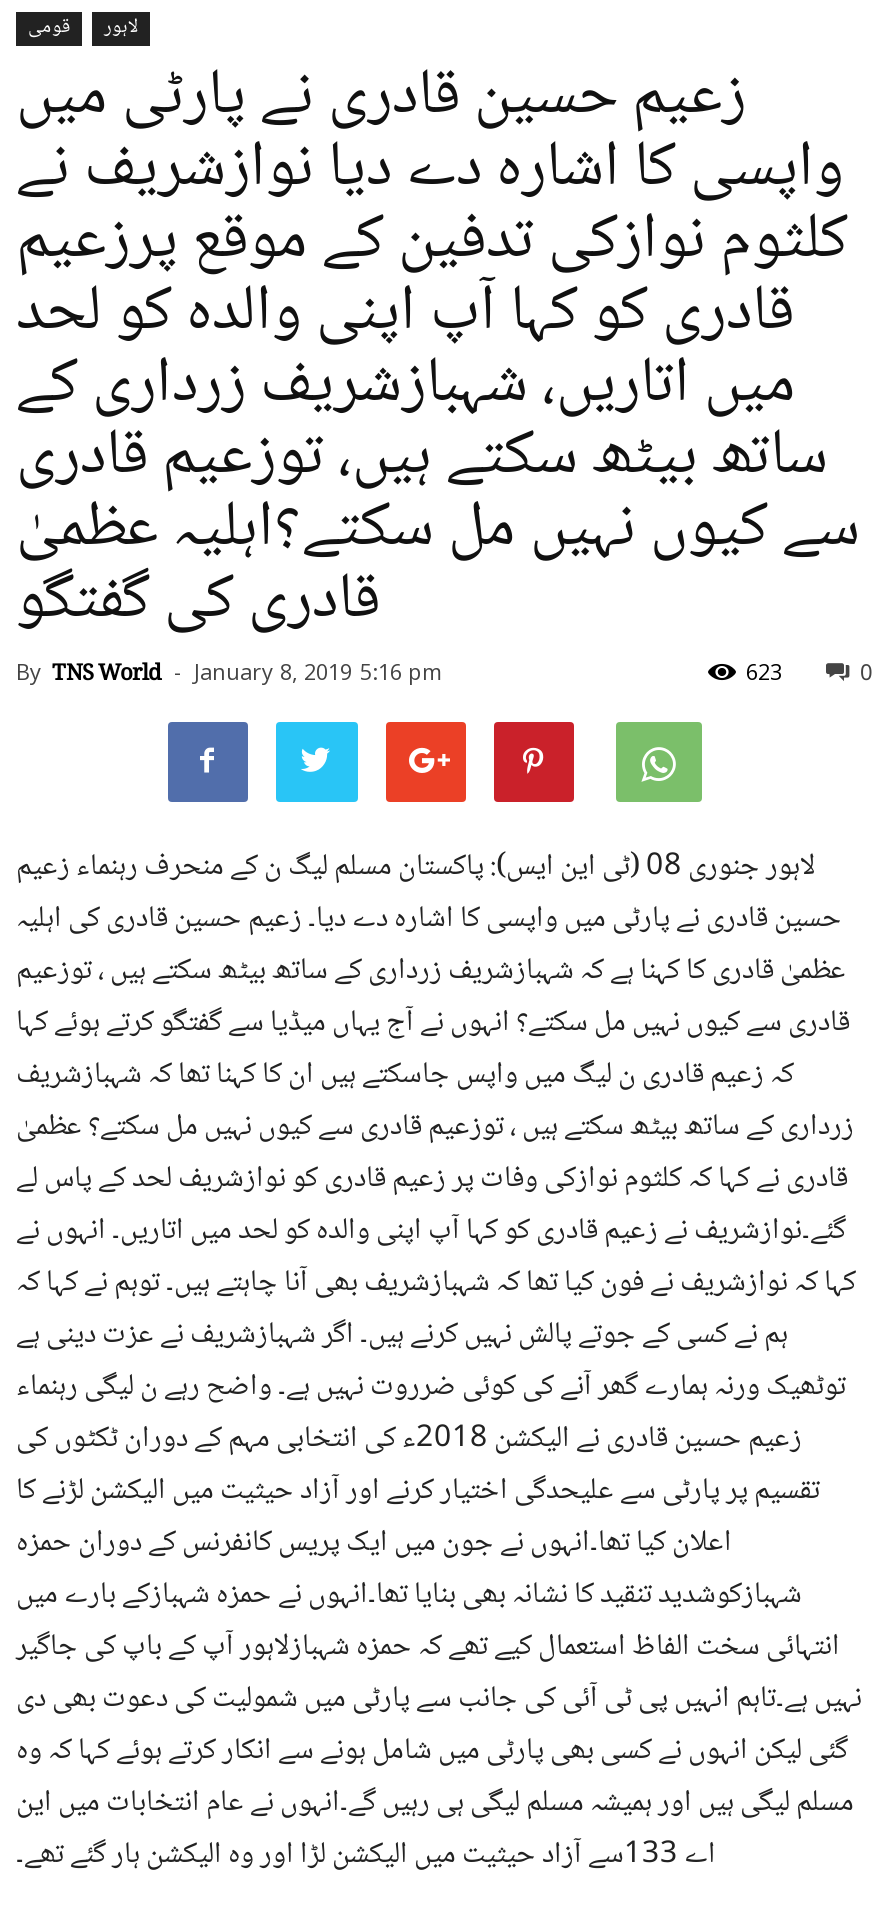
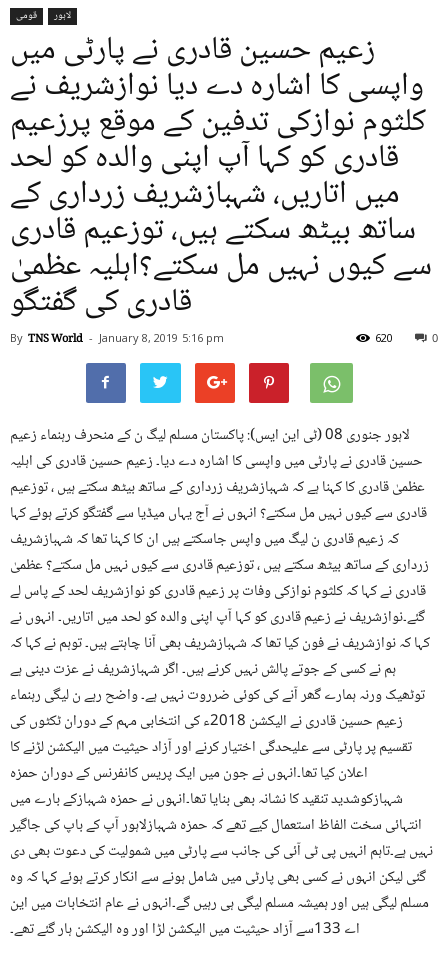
- 623
+ 620
